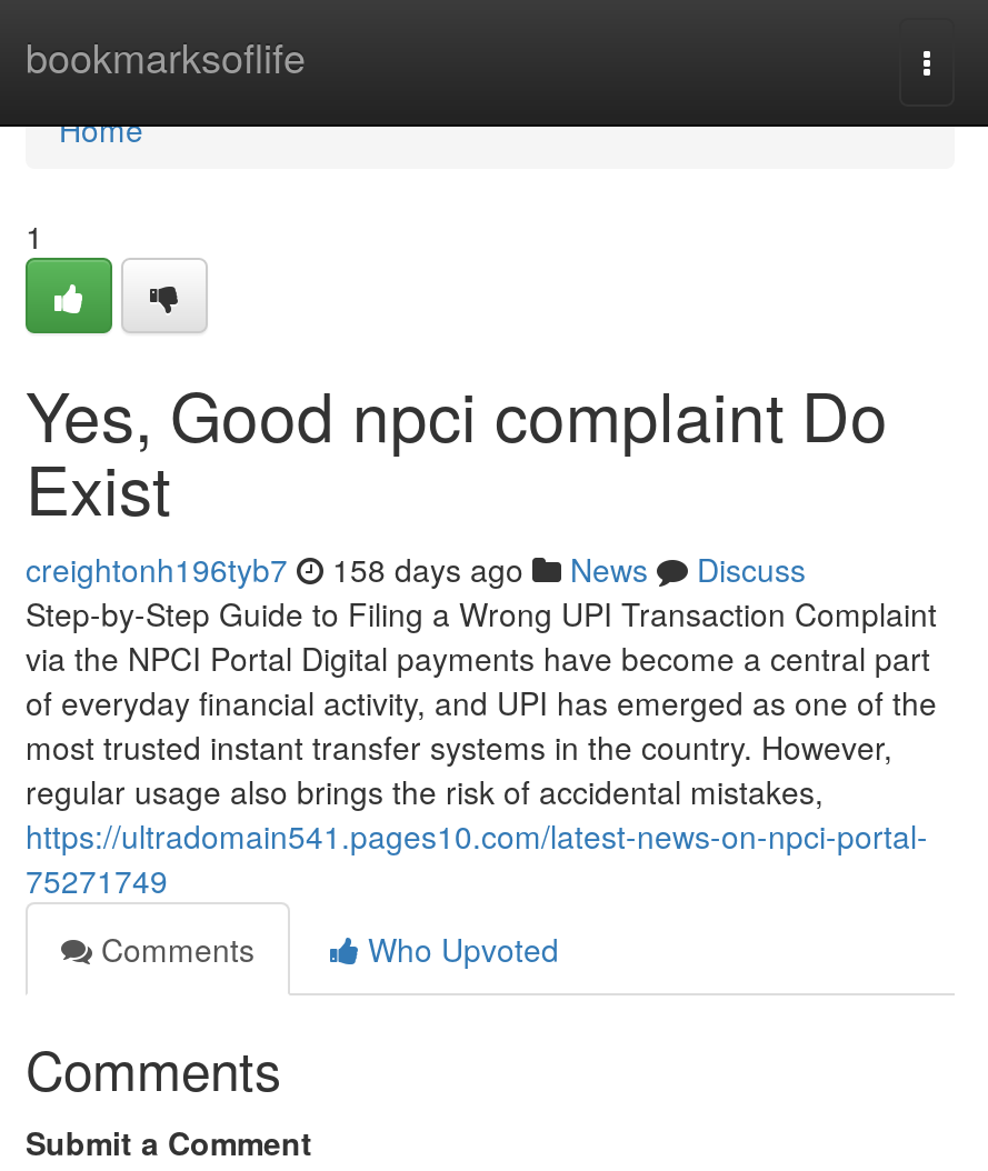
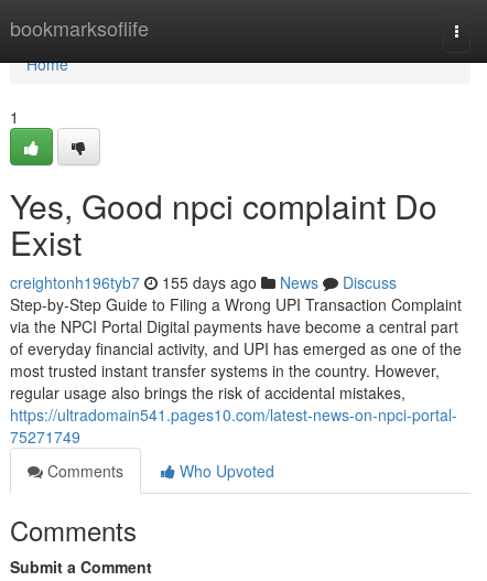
- creightonh196tyb7 158 days ago News Discuss
+ creightonh196tyb7 155 days ago News Discuss
